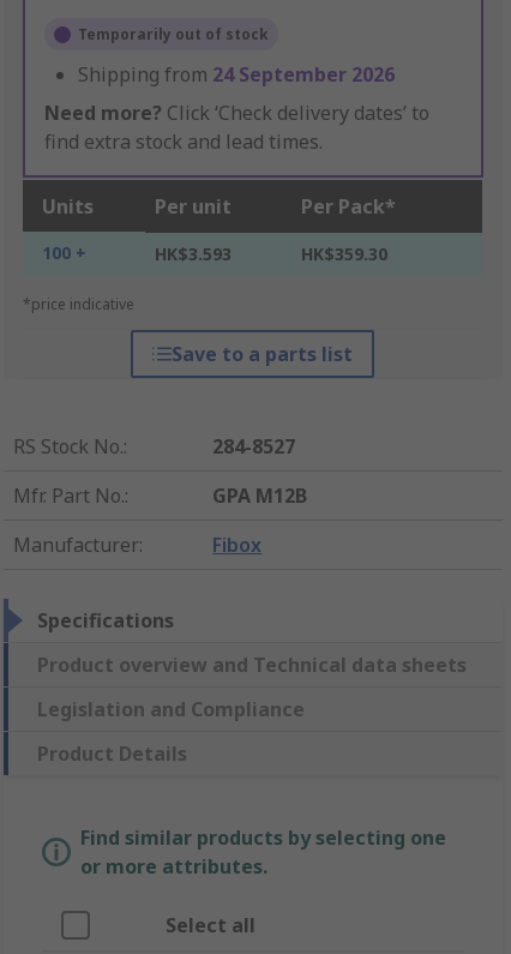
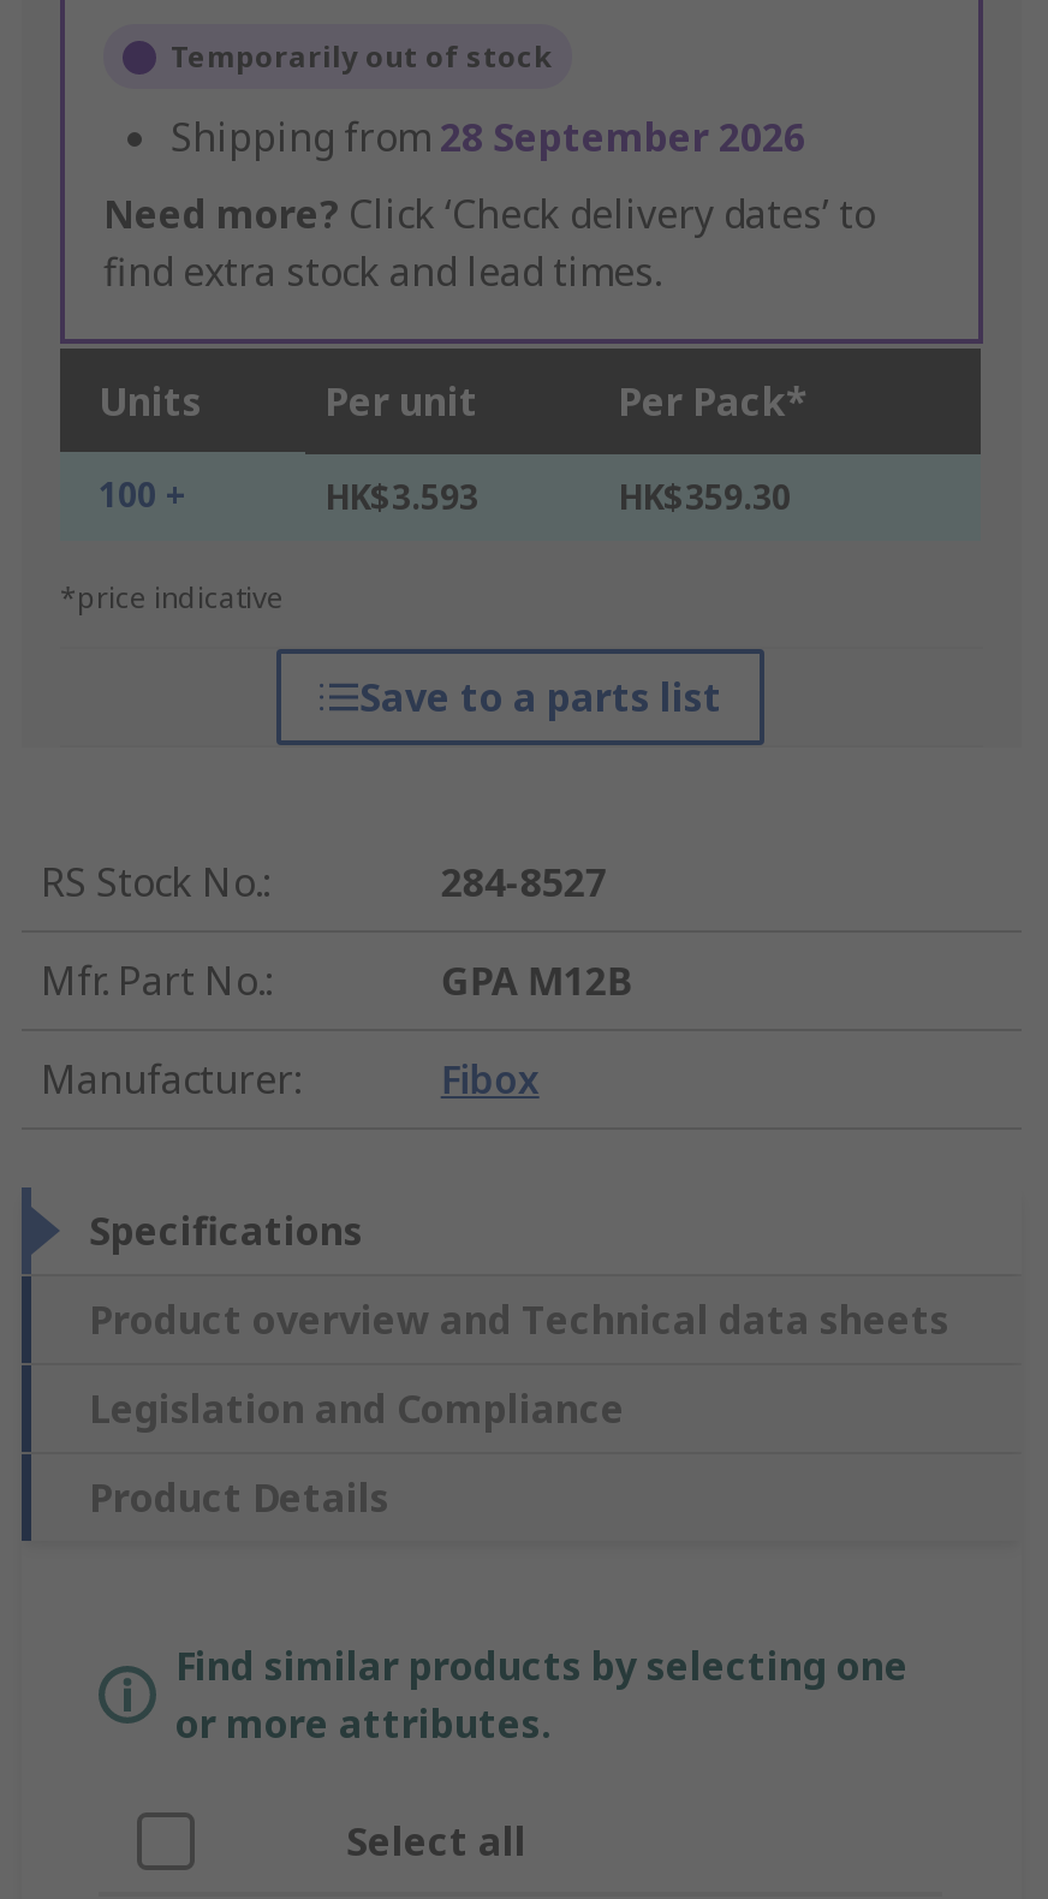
- Shipping from 24 September 2026
+ Shipping from 28 September 2026
